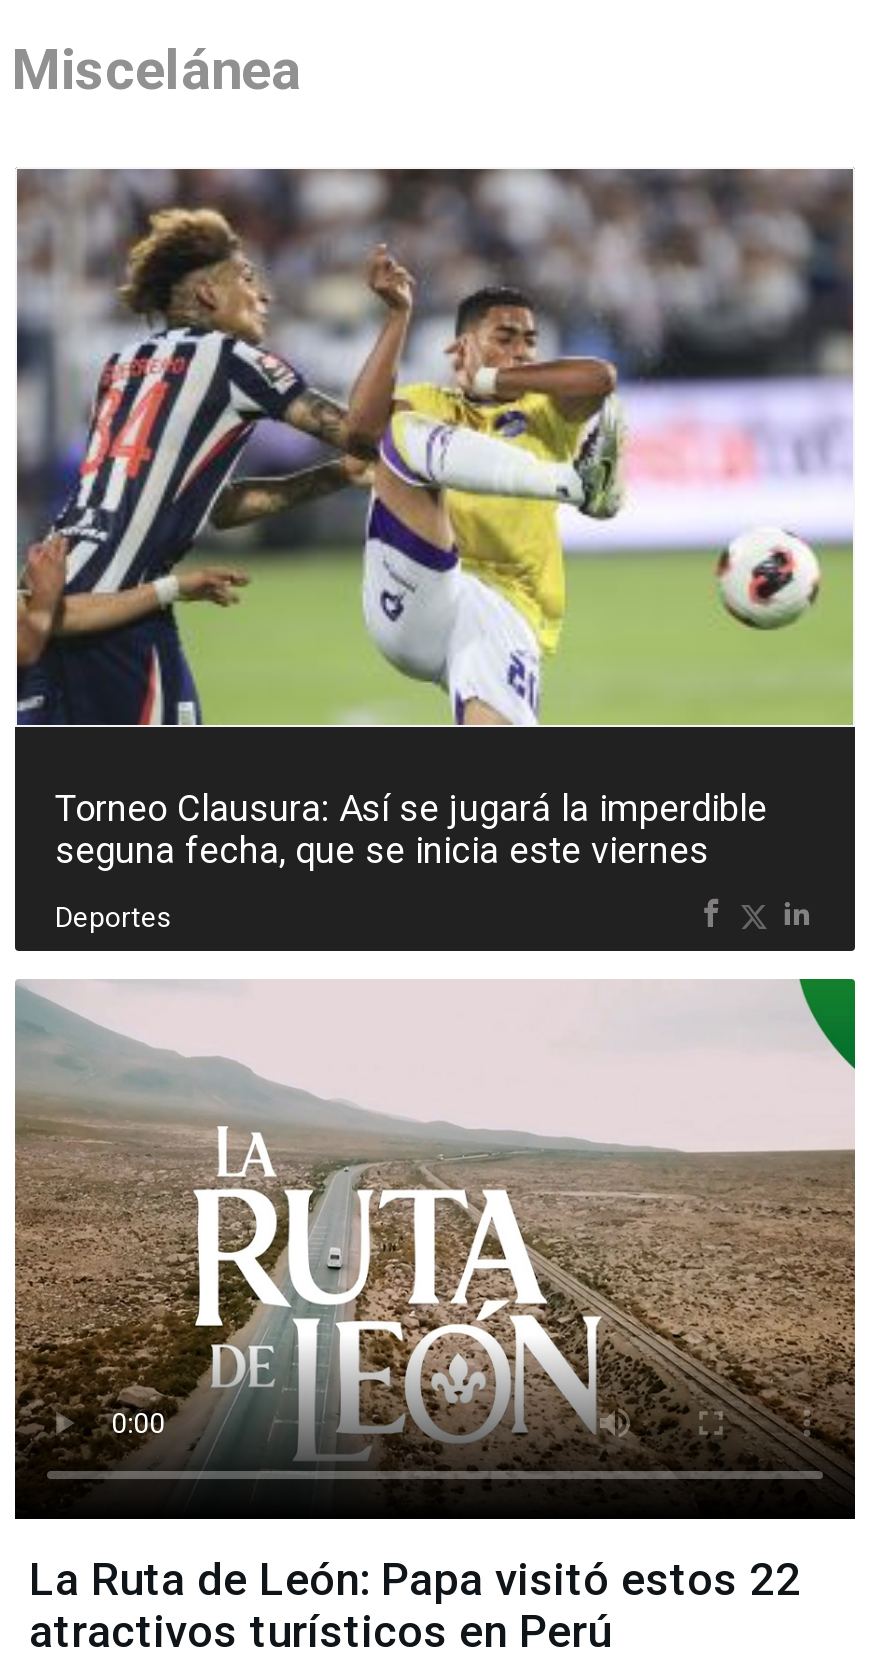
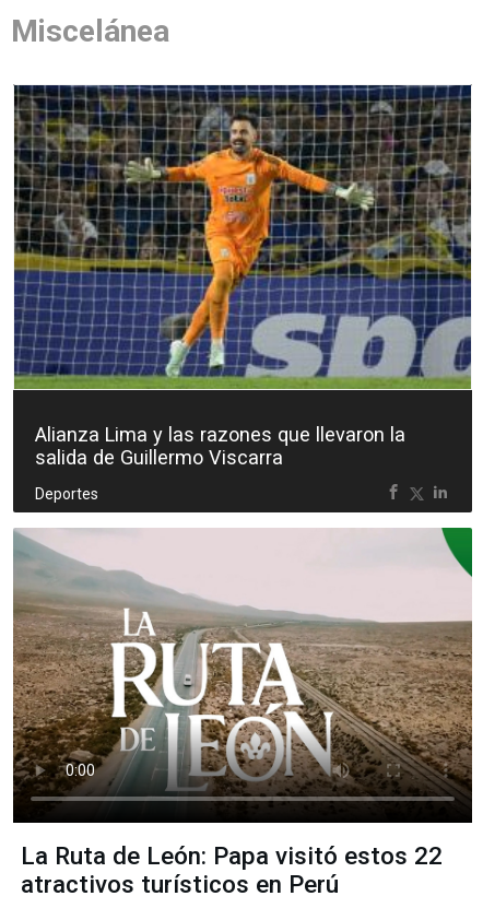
- [image]
- Torneo Clausura: Así se jugará la imperdible
- seguna fecha, que se inicia este viernes
+ [image]
+ Alianza Lima y las razones que llevaron la
+ salida de Guillermo Viscarra
